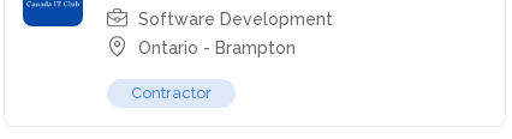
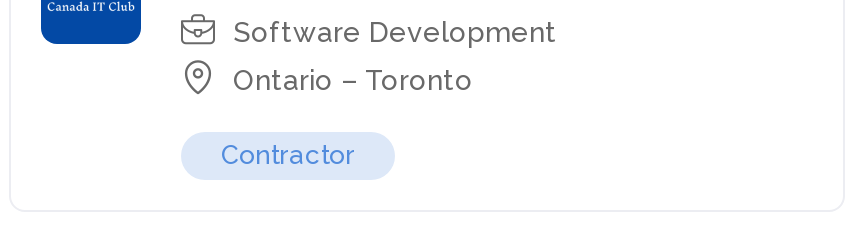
- Ontario - Brampton
+ Ontario – Toronto
